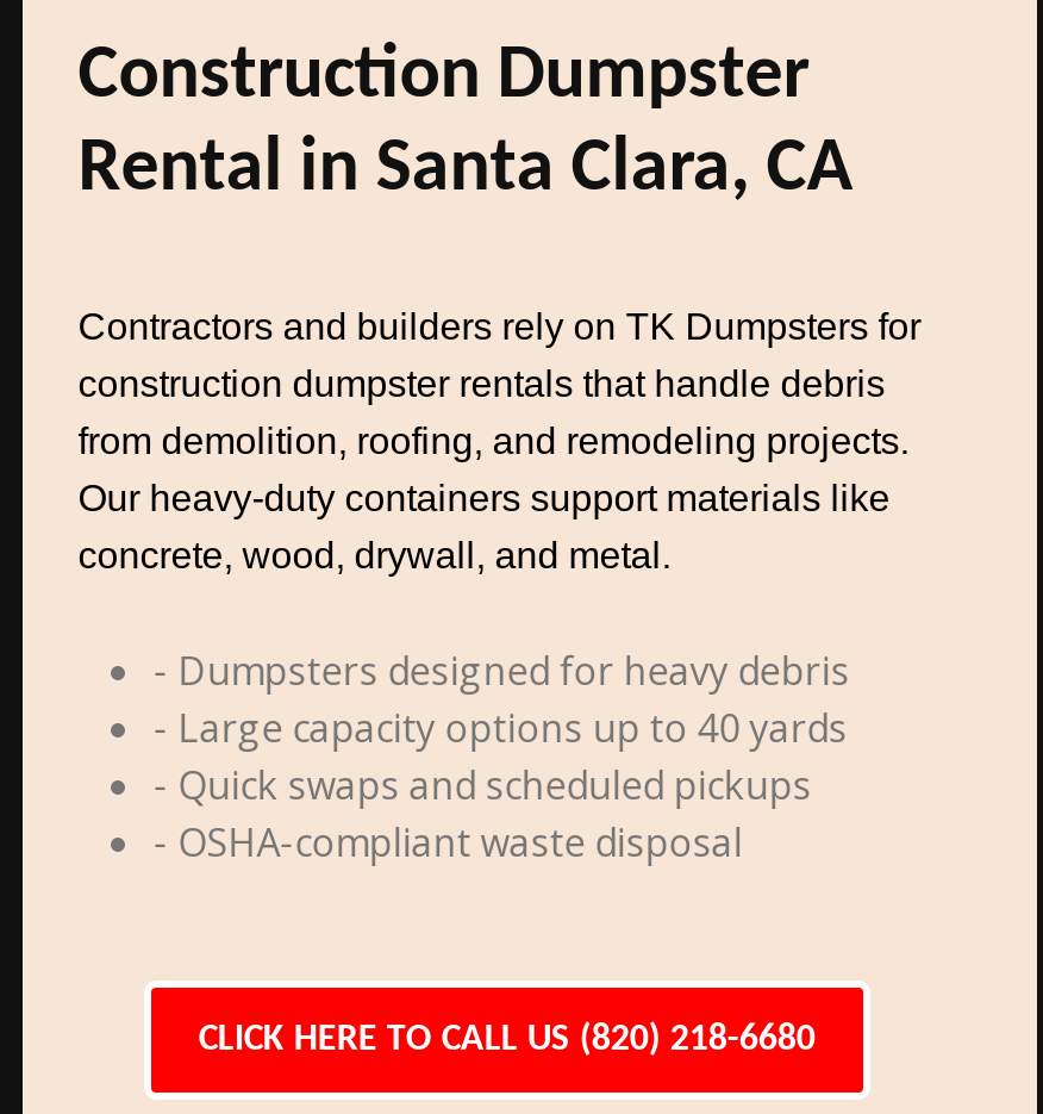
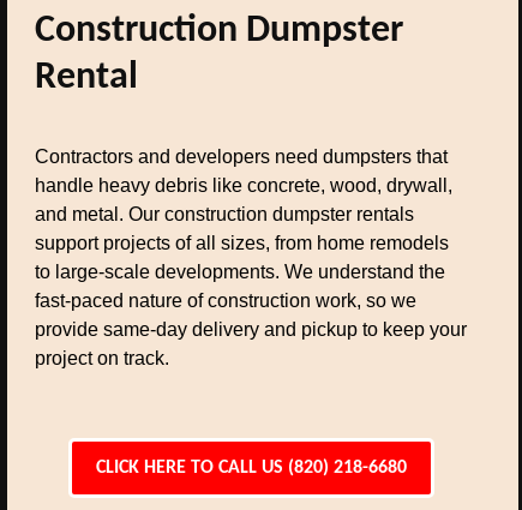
- Rental in Santa Clara, CA
- Contractors and builders rely on TK Dumpsters for
- construction dumpster rentals that handle debris
- from demolition, roofing, and remodeling projects.
- Our heavy-duty containers support materials like
- concrete, wood, drywall, and metal.
- - Dumpsters designed for heavy debris
- - Large capacity options up to 40 yards
- - Quick swaps and scheduled pickups
- - OSHA-compliant waste disposal
+ Rental
+ Contractors and developers need dumpsters that
+ handle heavy debris like concrete, wood, drywall,
+ and metal. Our construction dumpster rentals
+ support projects of all sizes, from home remodels
+ to large-scale developments. We understand the
+ fast-paced nature of construction work, so we
+ provide same-day delivery and pickup to keep your
+ project on track.
